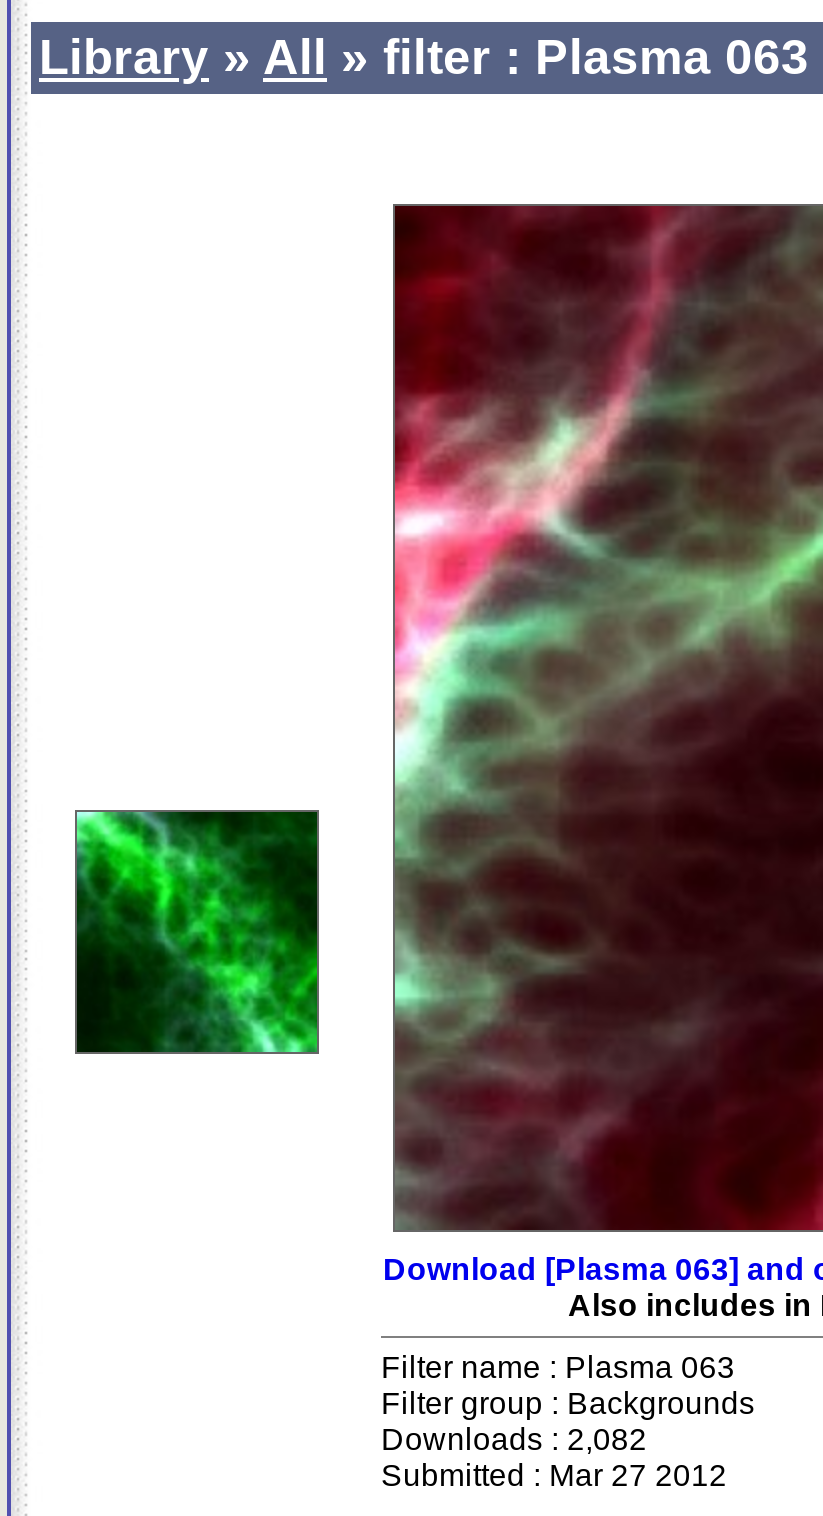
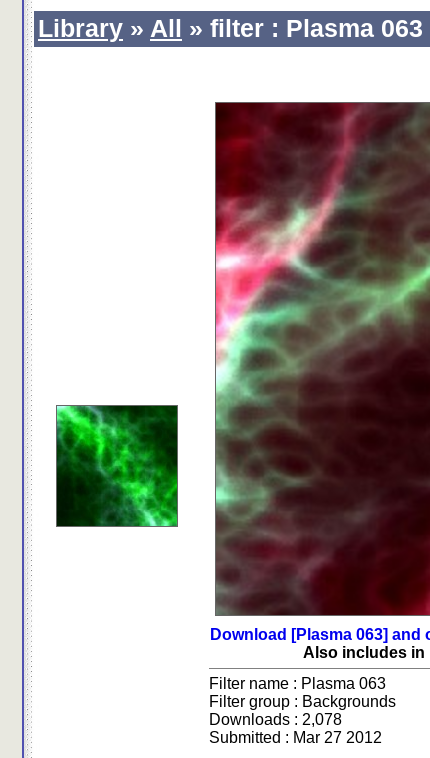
- Downloads : 2,082
+ Downloads : 2,078
